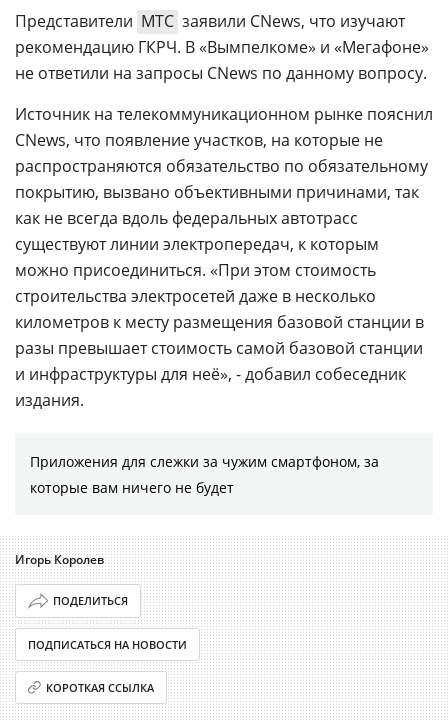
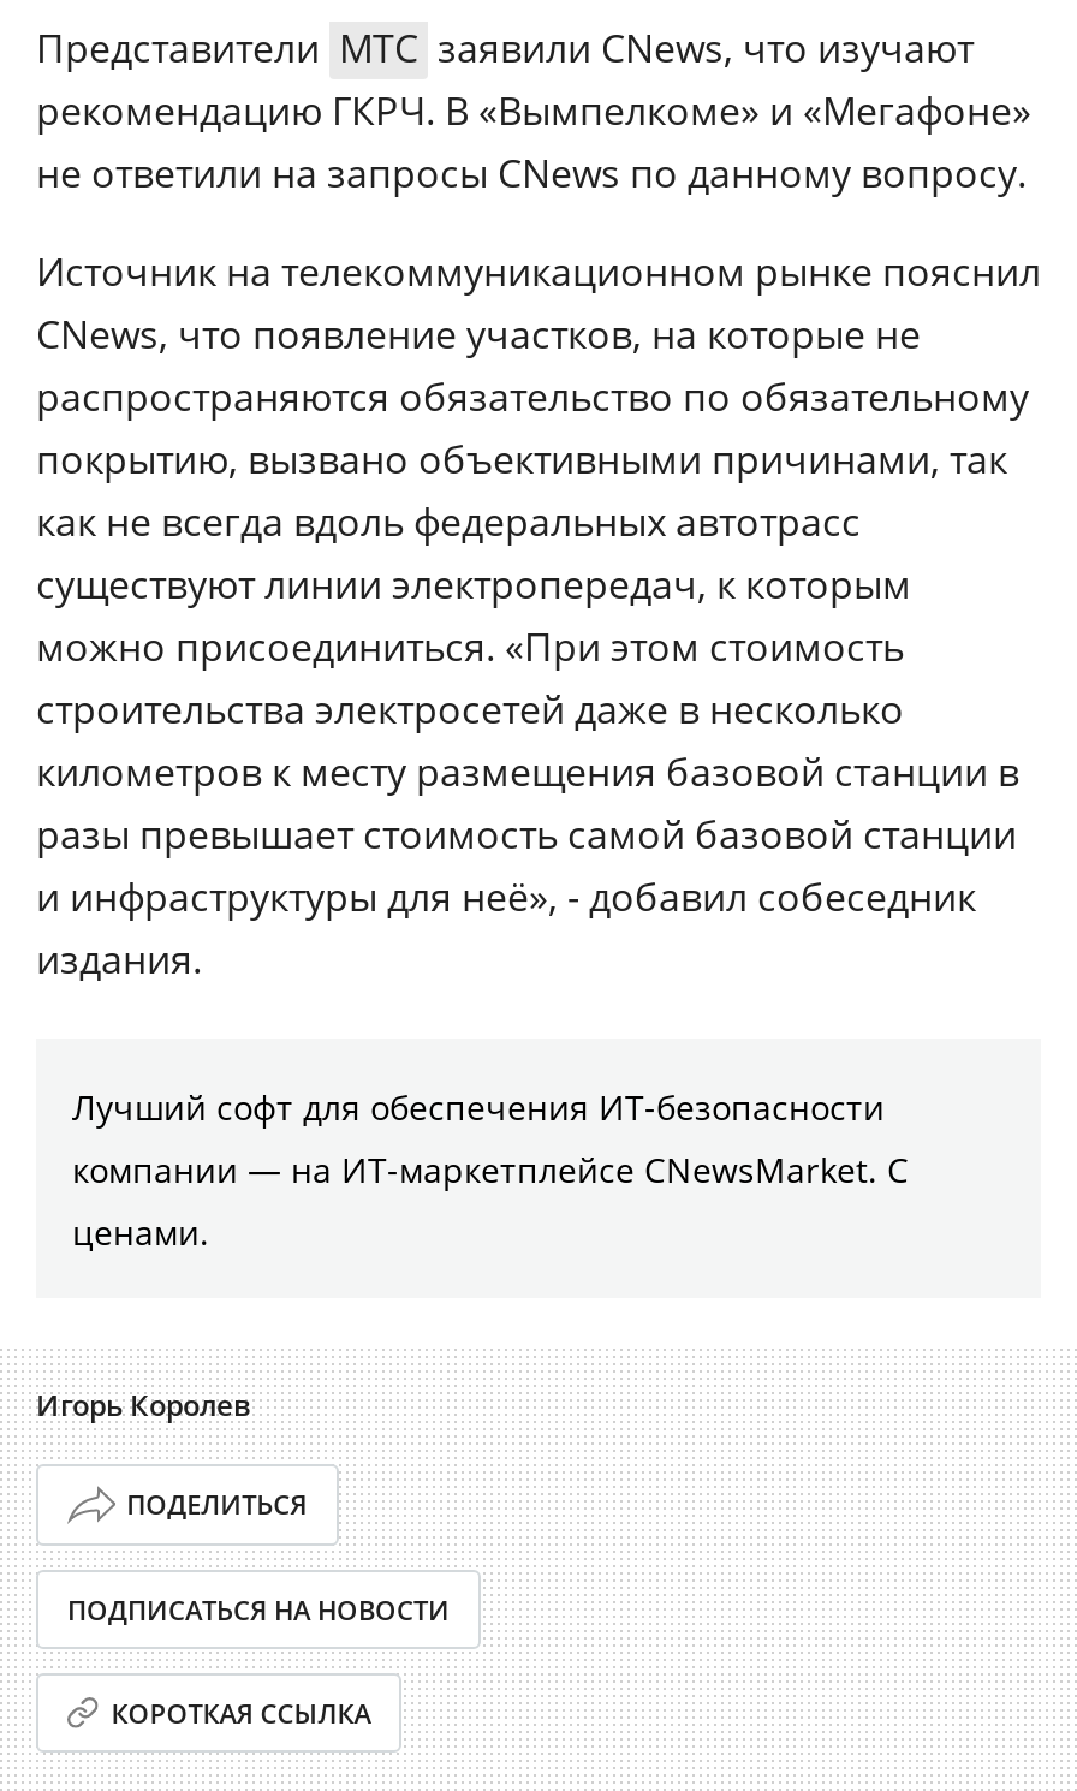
- Приложения для слежки за чужим смартфоном, за
- которые вам ничего не будет
+ Лучший софт для обеспечения ИТ-безопасности
+ компании ― на ИТ-маркетплейсе CNewsMarket. С
+ ценами.
